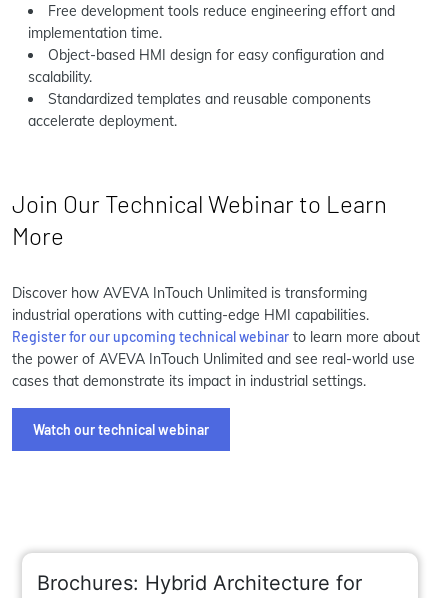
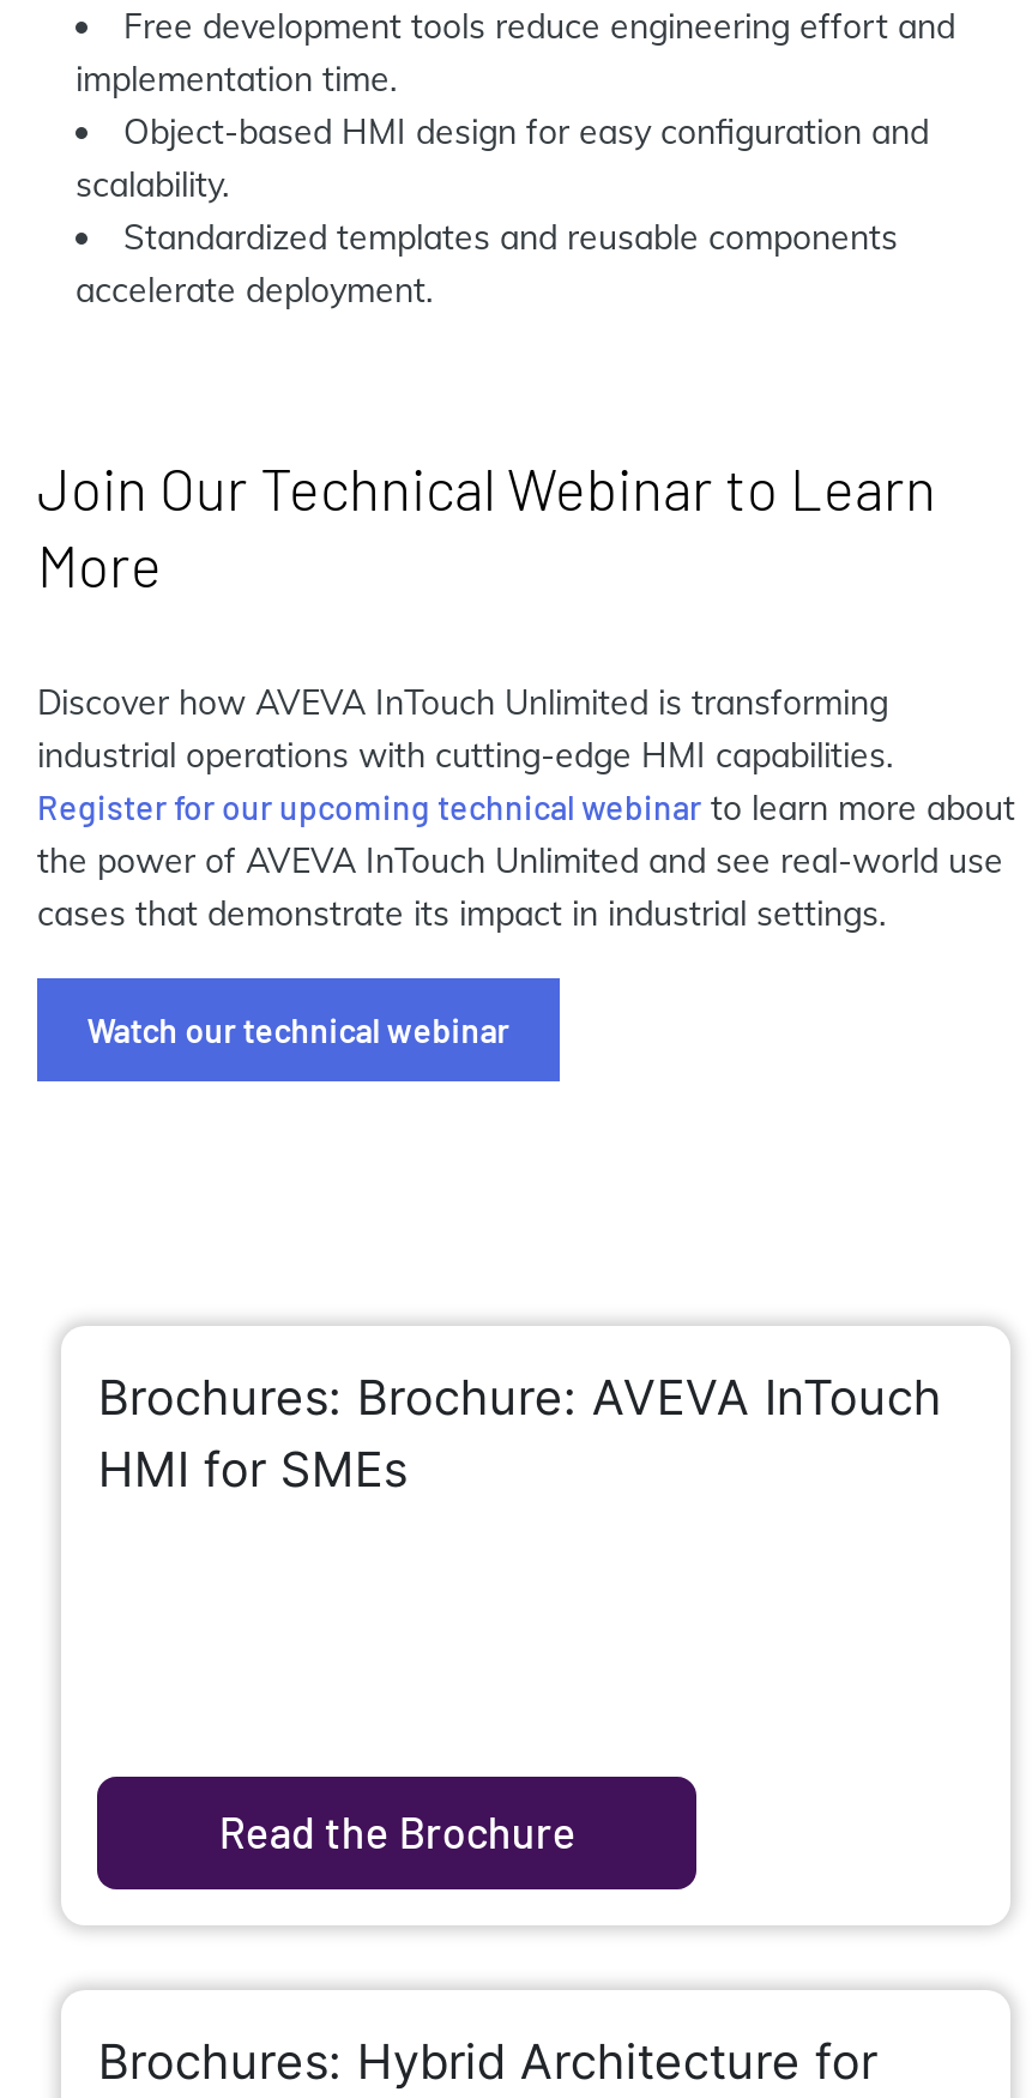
+ Brochures: Brochure: AVEVA InTouch
+ HMI for SMEs

+ Read the Brochure
